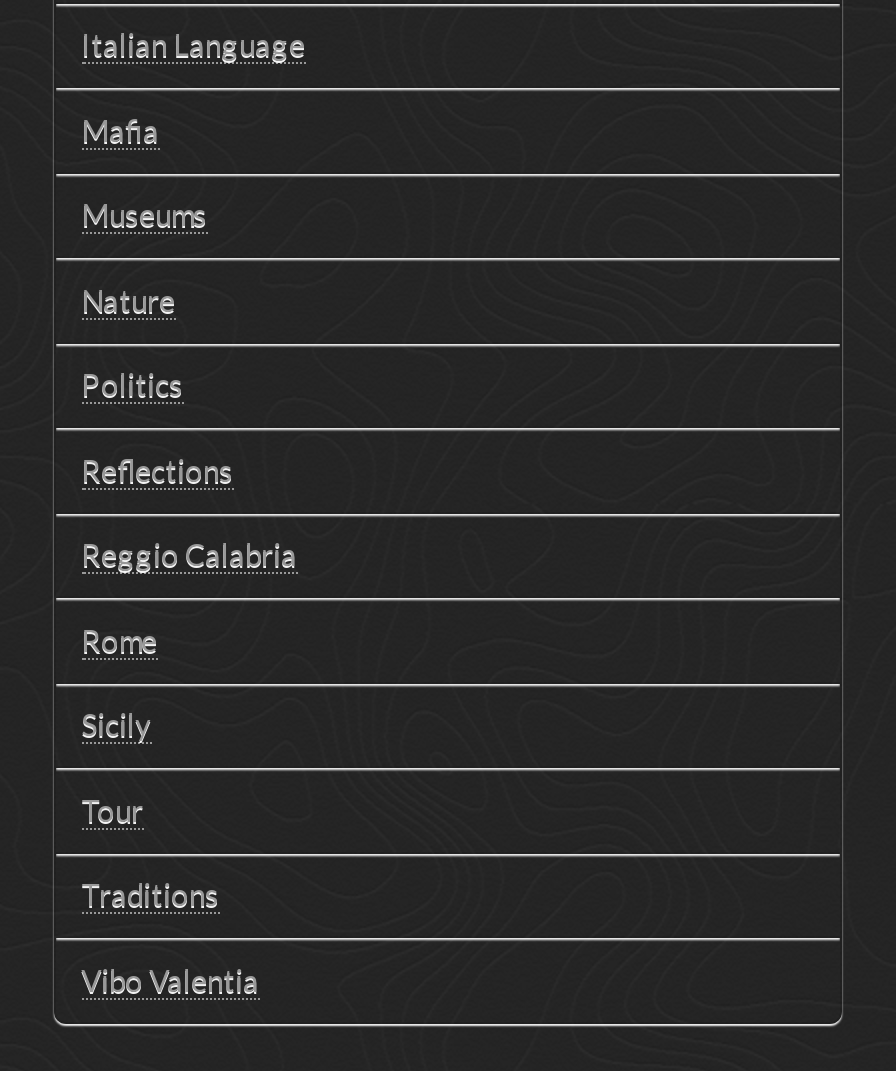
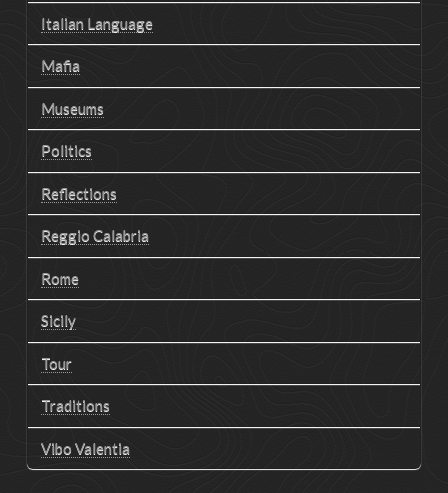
- Nature
